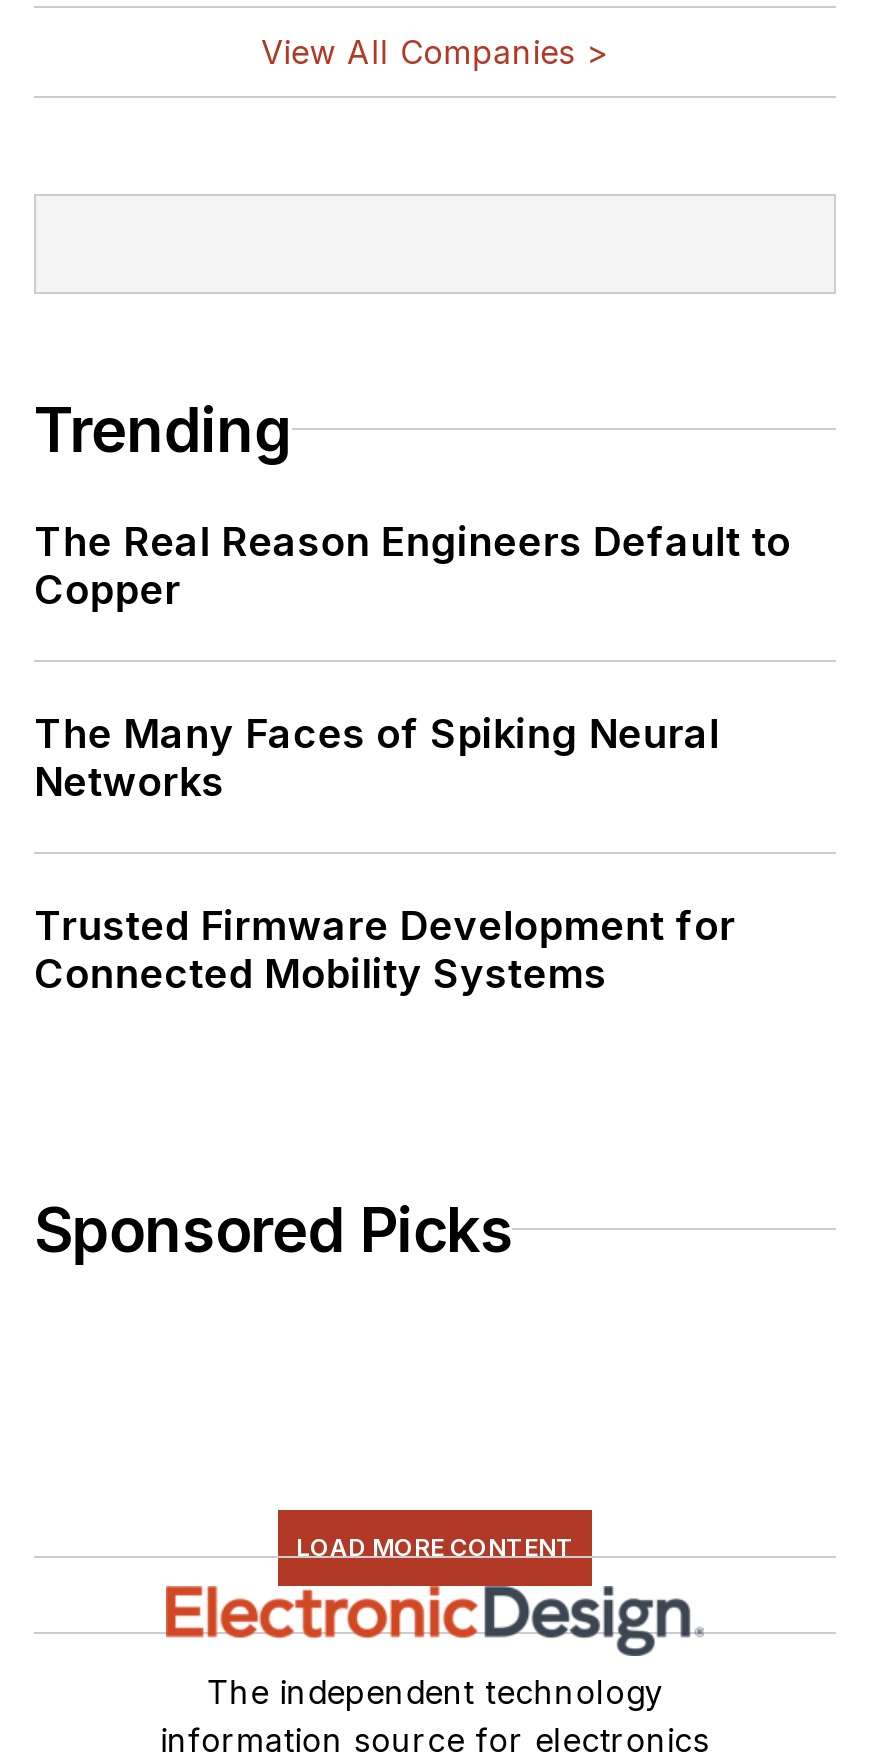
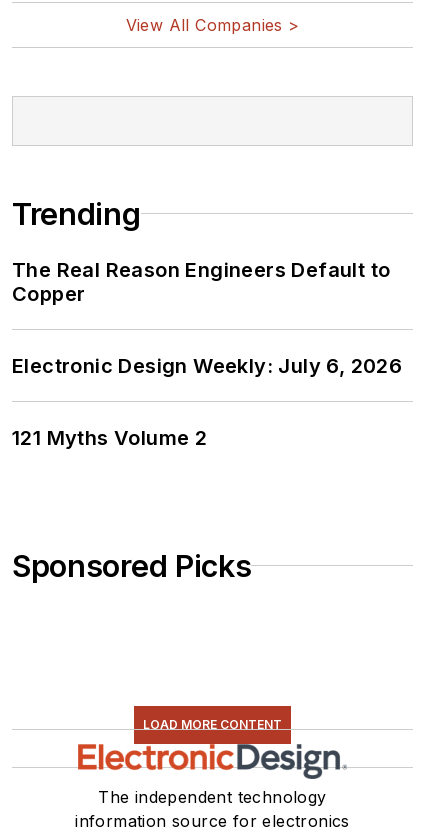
- The Many Faces of Spiking Neural
- Networks
+ Electronic Design Weekly: July 6, 2026

- Trusted Firmware Development for
- Connected Mobility Systems
+ 121 Myths Volume 2
